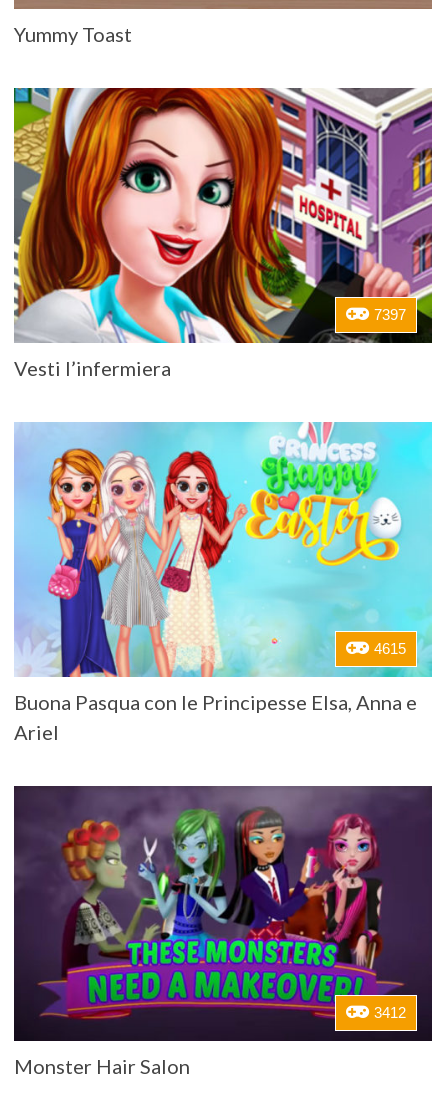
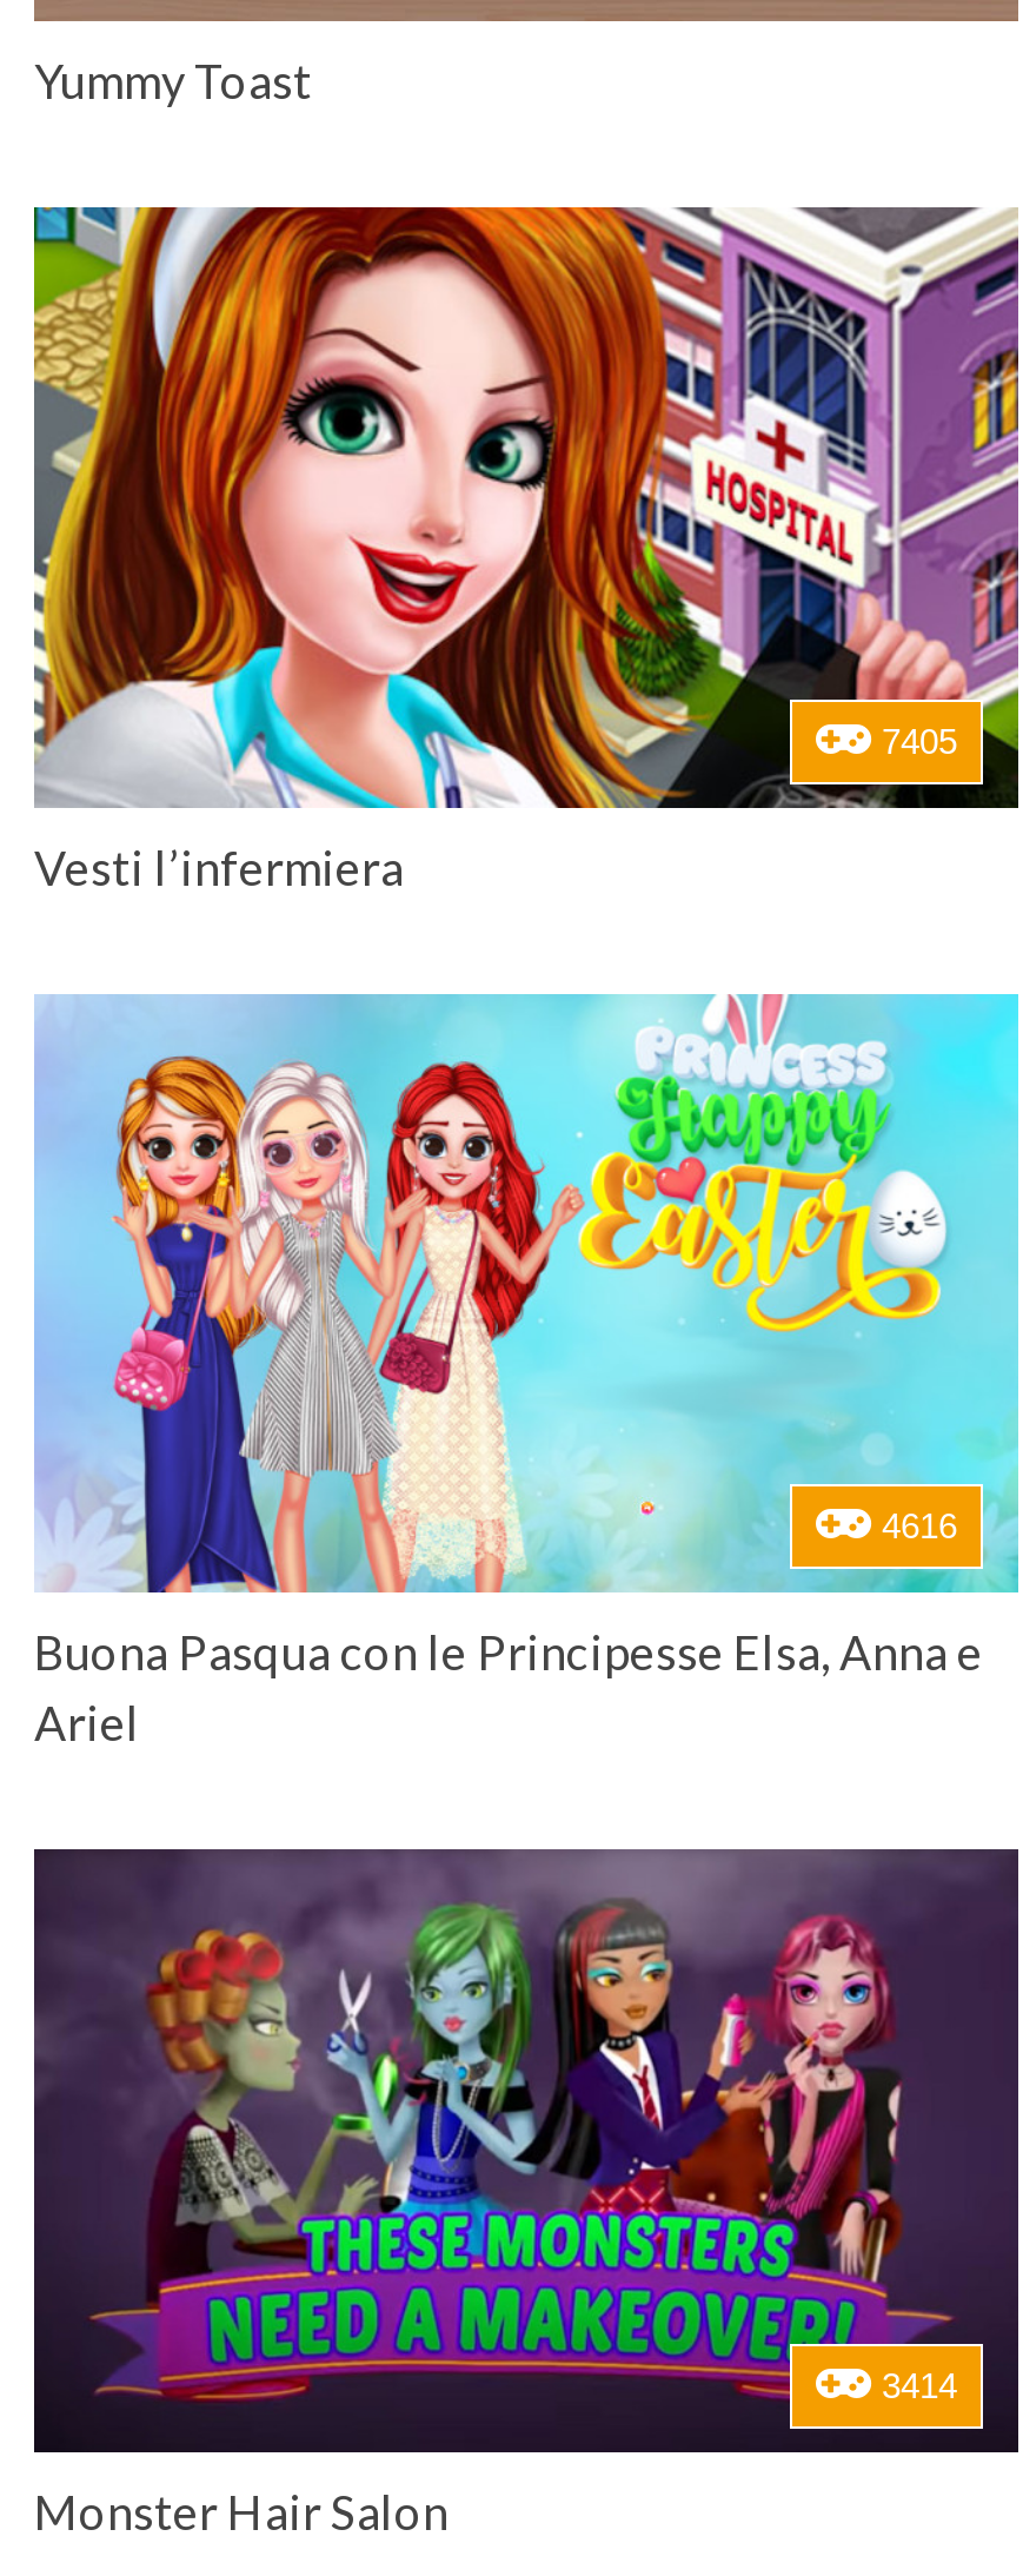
- 7397
+ 7405

- 4615
+ 4616

- 3412
+ 3414
